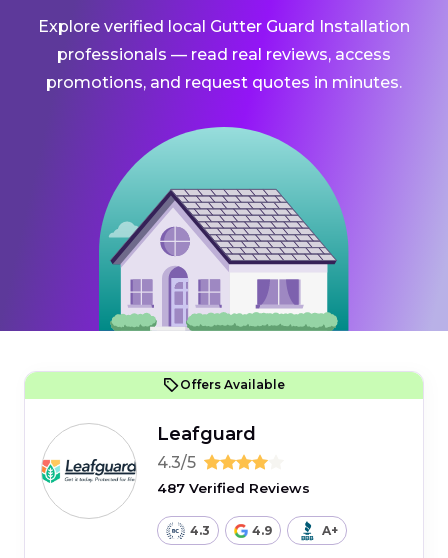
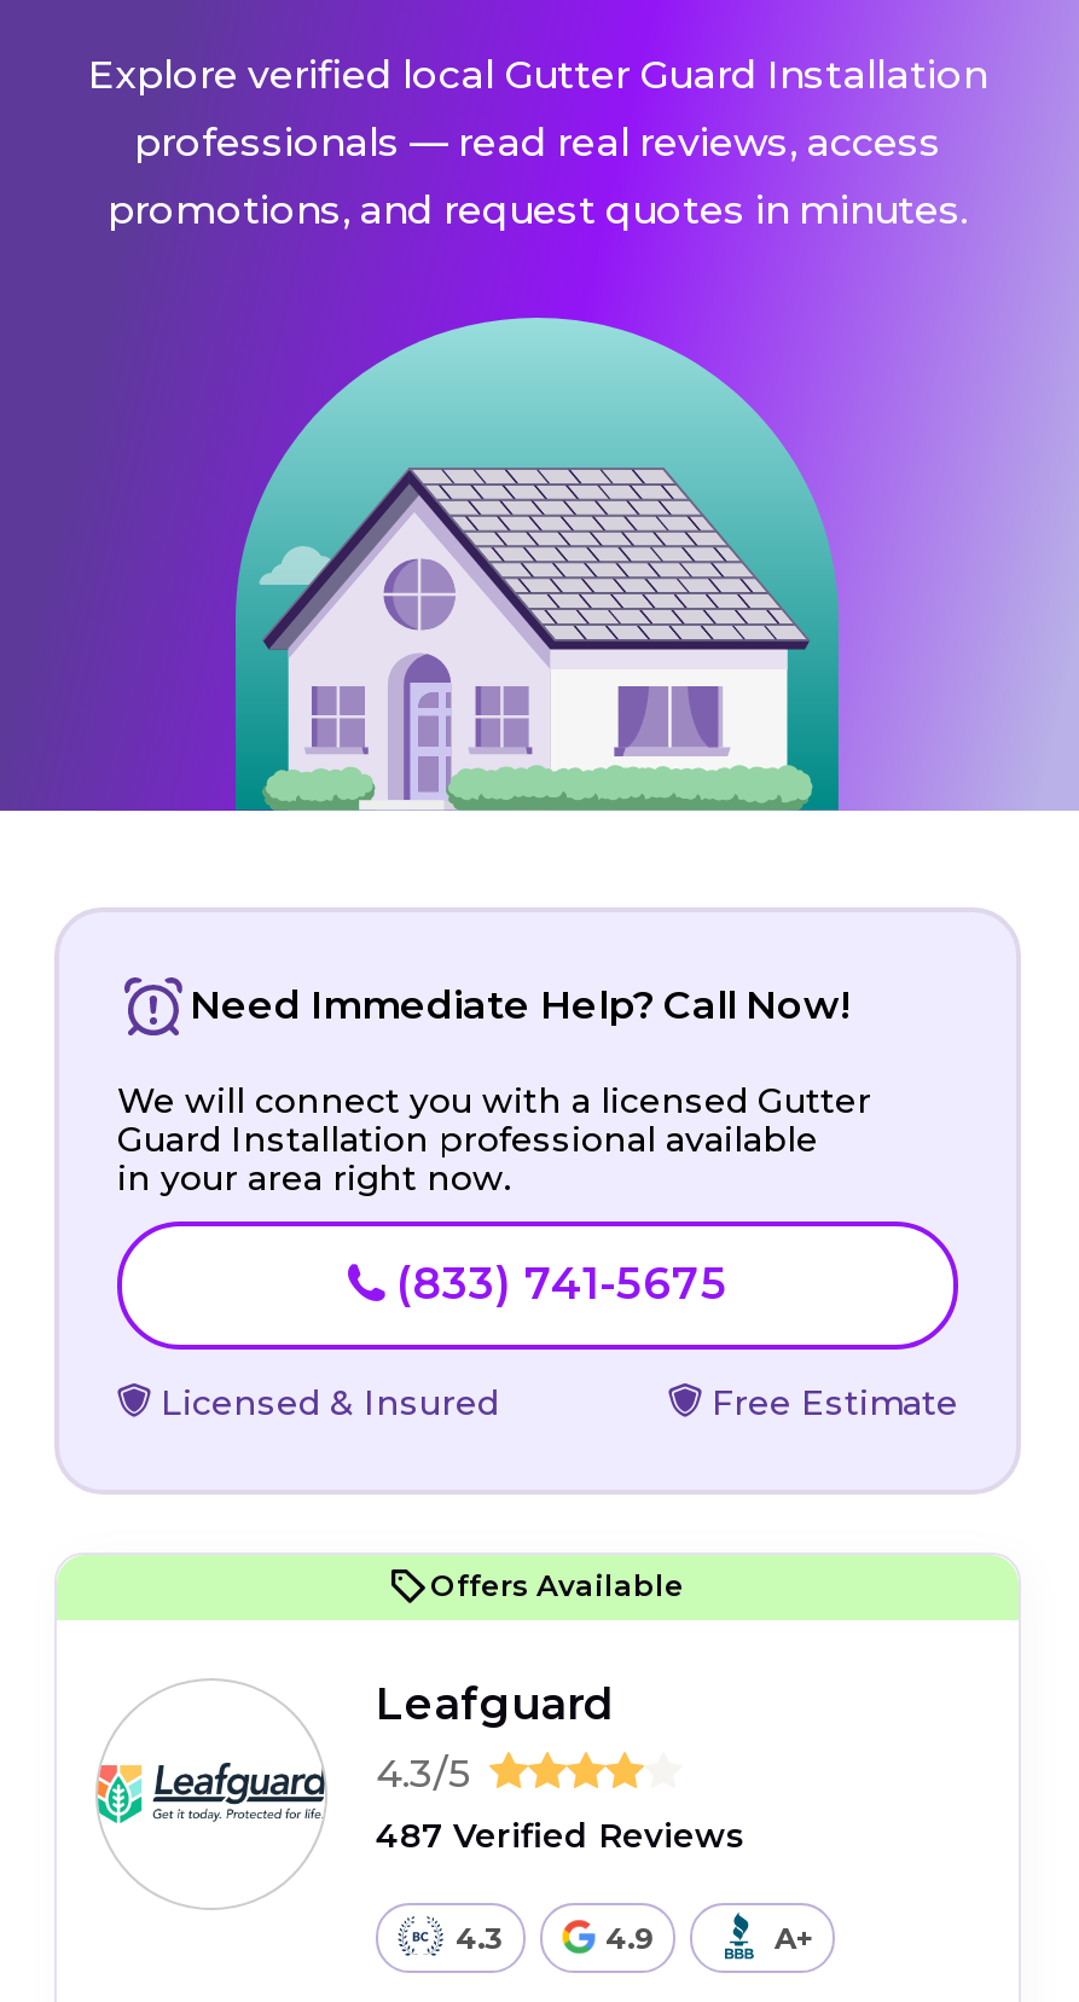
+ Need Immediate Help? Call Now!
+ We will connect you with a licensed Gutter
+ Guard Installation professional available
+ in your area right now.
+ (833) 741-5675
+ Licensed & Insured
+ Free Estimate
